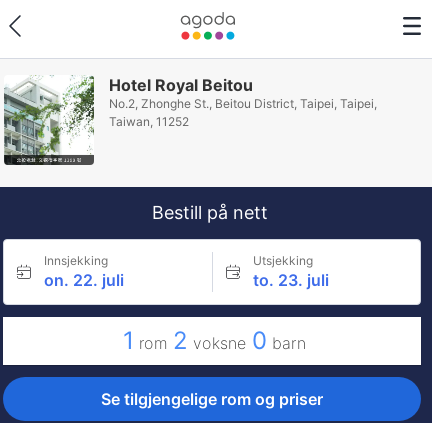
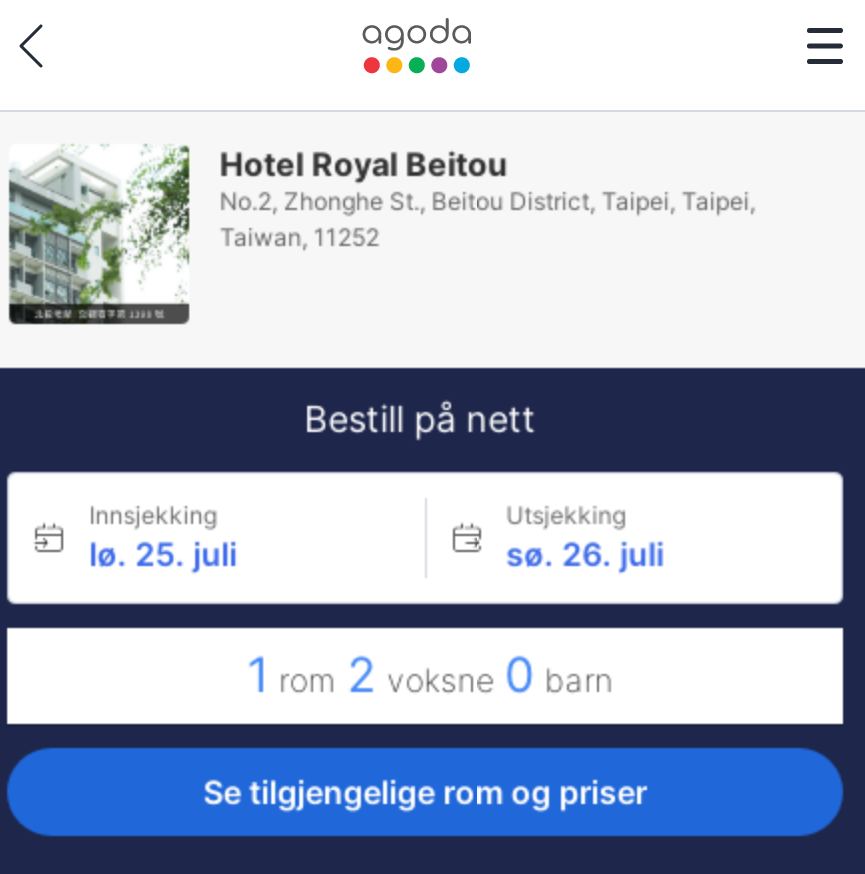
- on. 22. juli
+ lø. 25. juli

- to. 23. juli
+ sø. 26. juli
